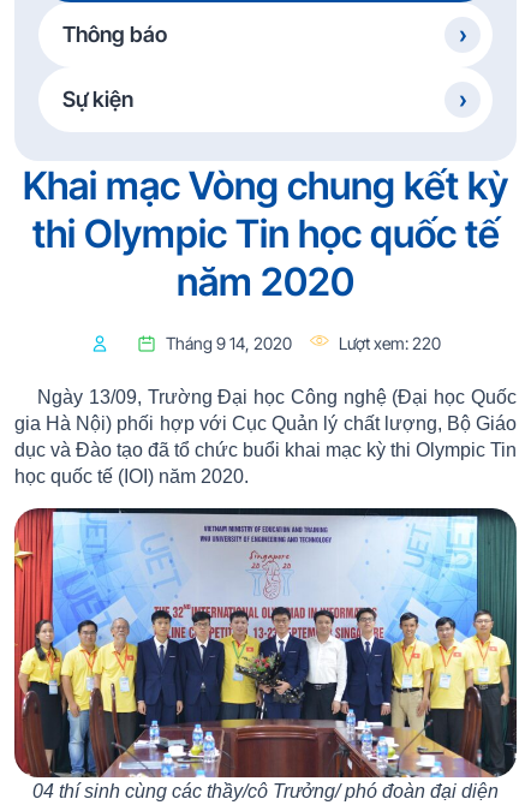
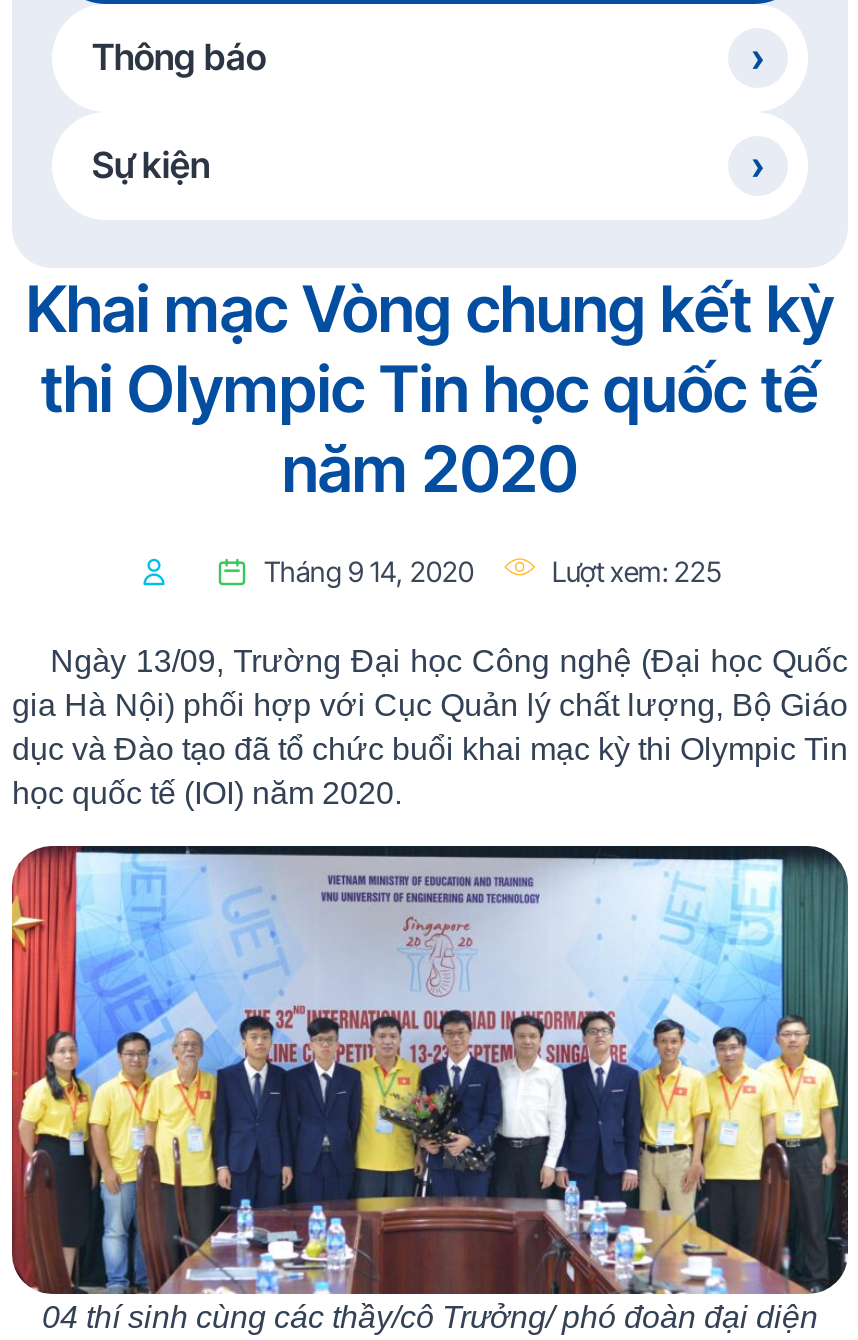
- Lượt xem: 220
+ Lượt xem: 225
